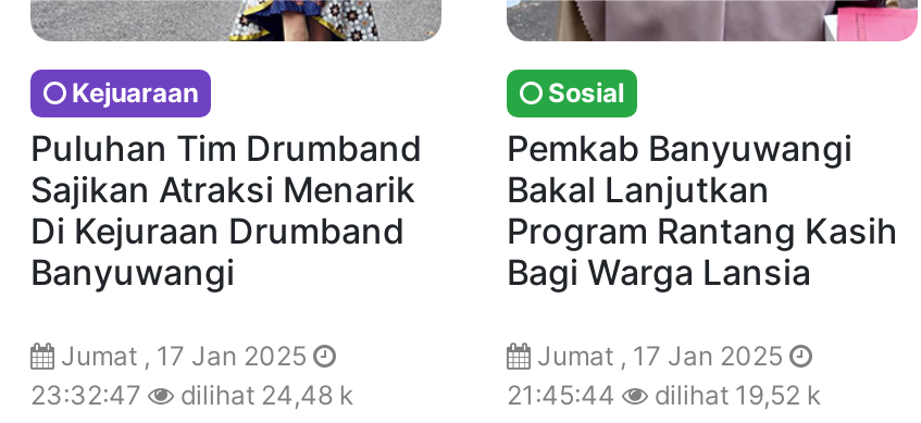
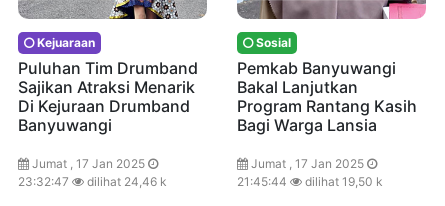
- 23:32:47 dilihat 24,48 k
+ 23:32:47 dilihat 24,46 k

- 21:45:44 dilihat 19,52 k
+ 21:45:44 dilihat 19,50 k
